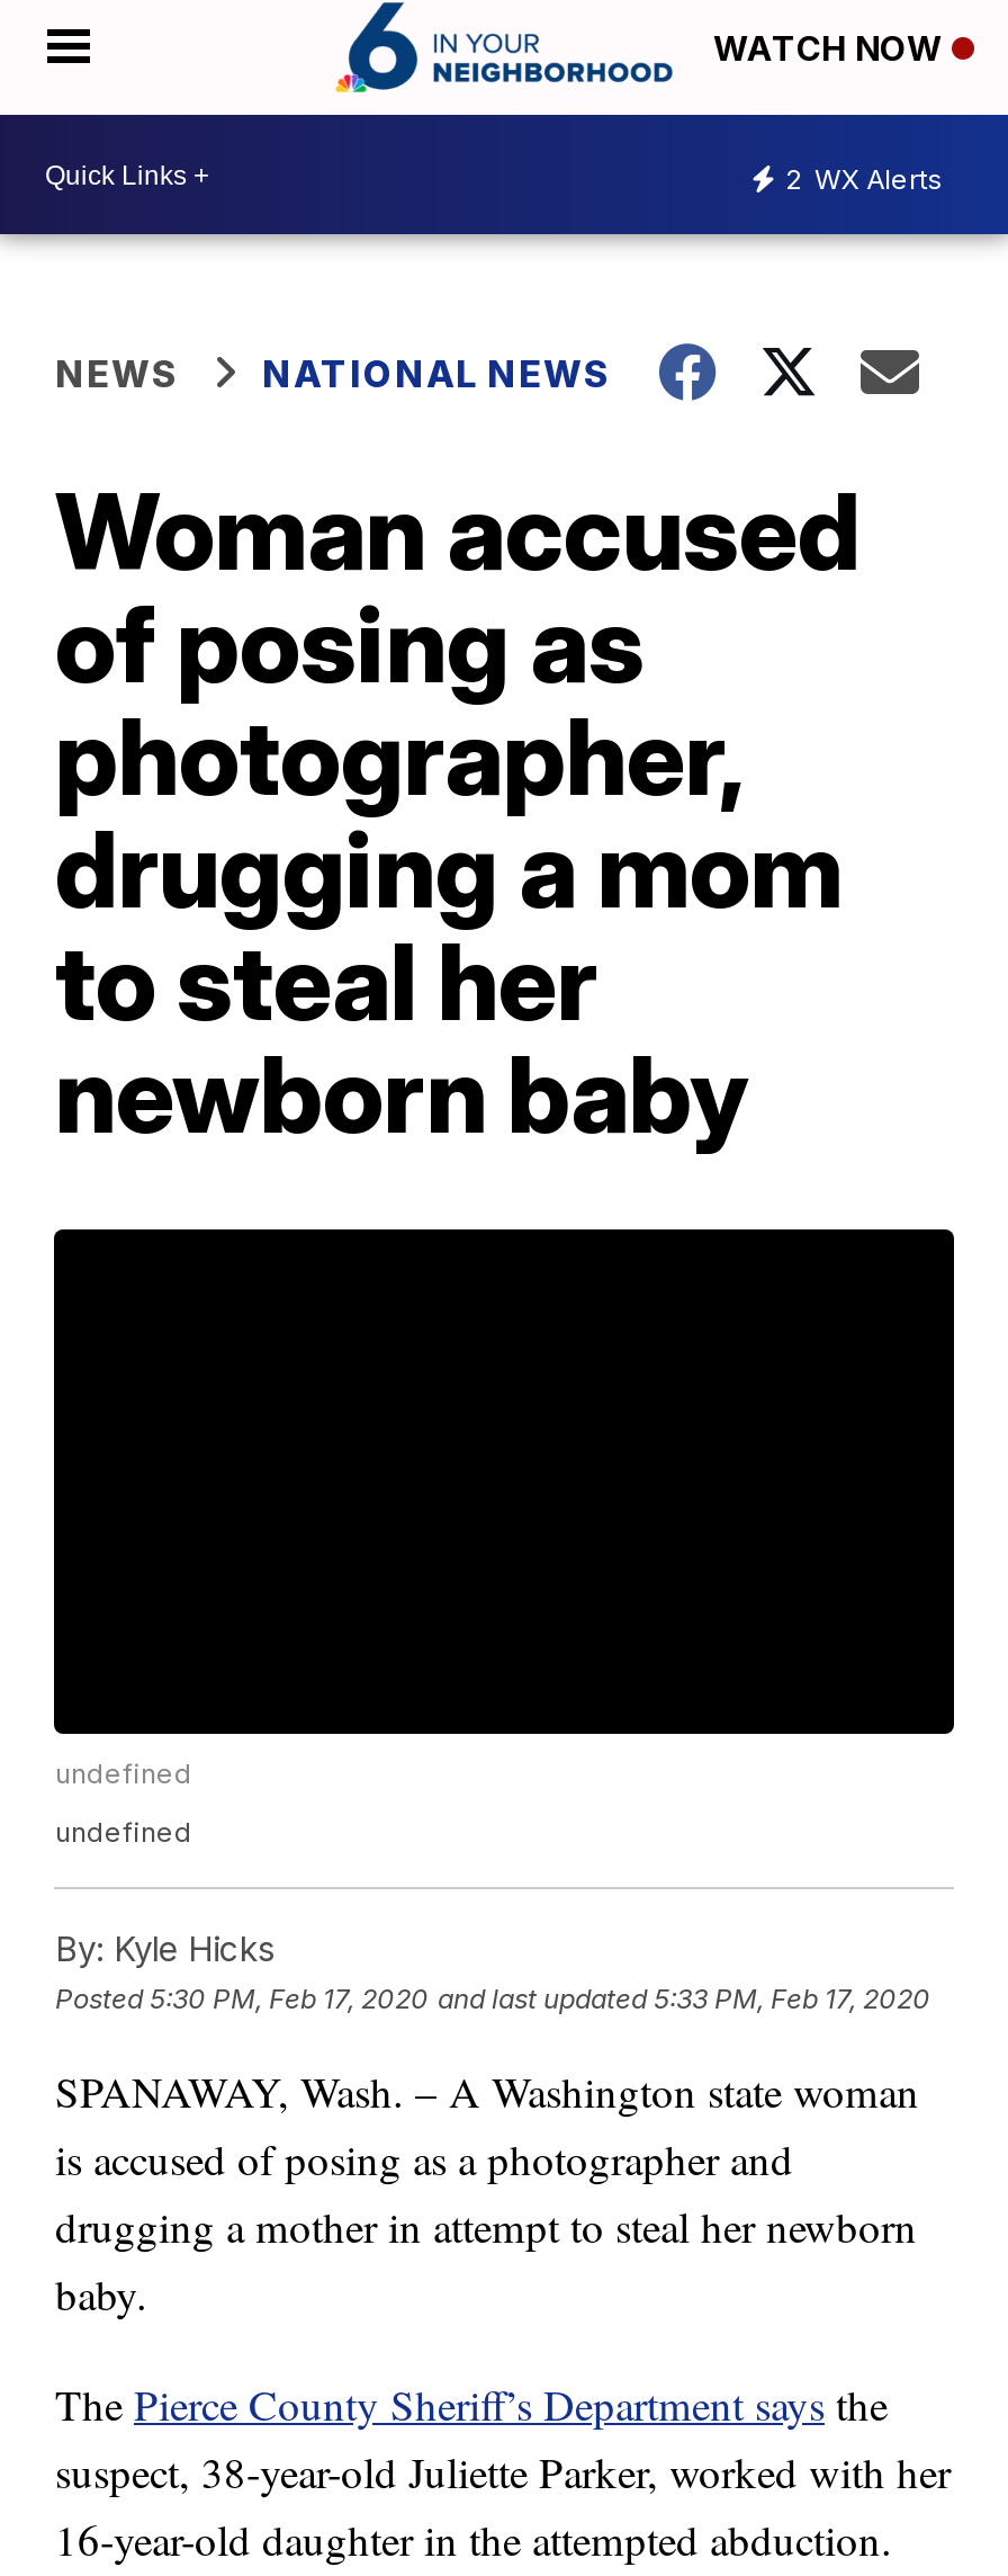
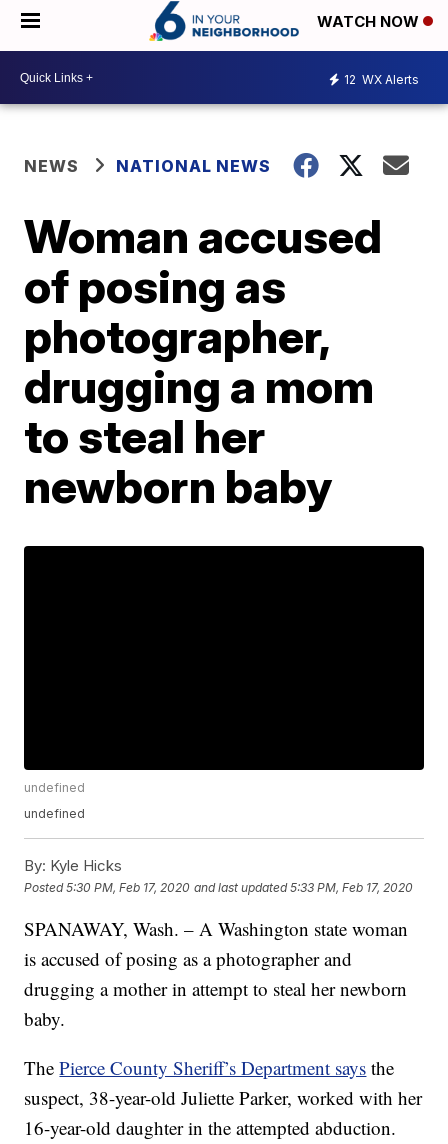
- 2 WX Alerts
+ 12 WX Alerts
